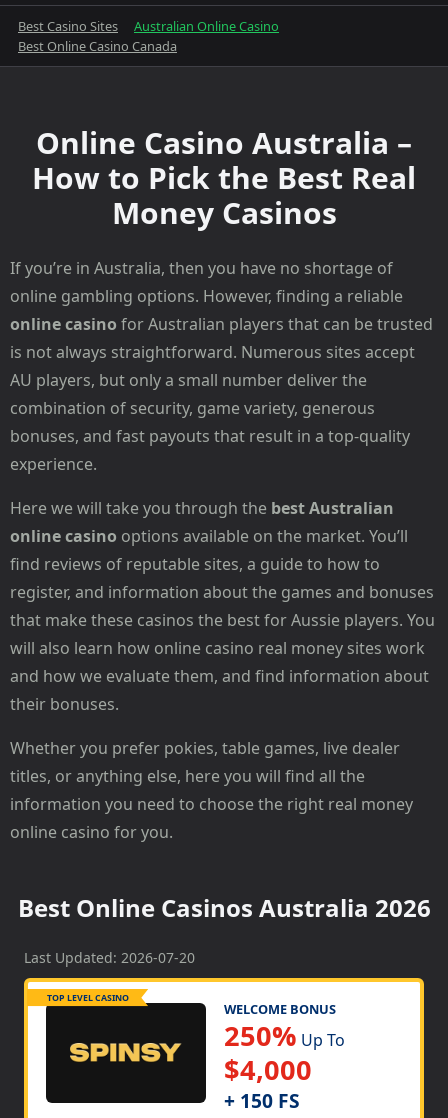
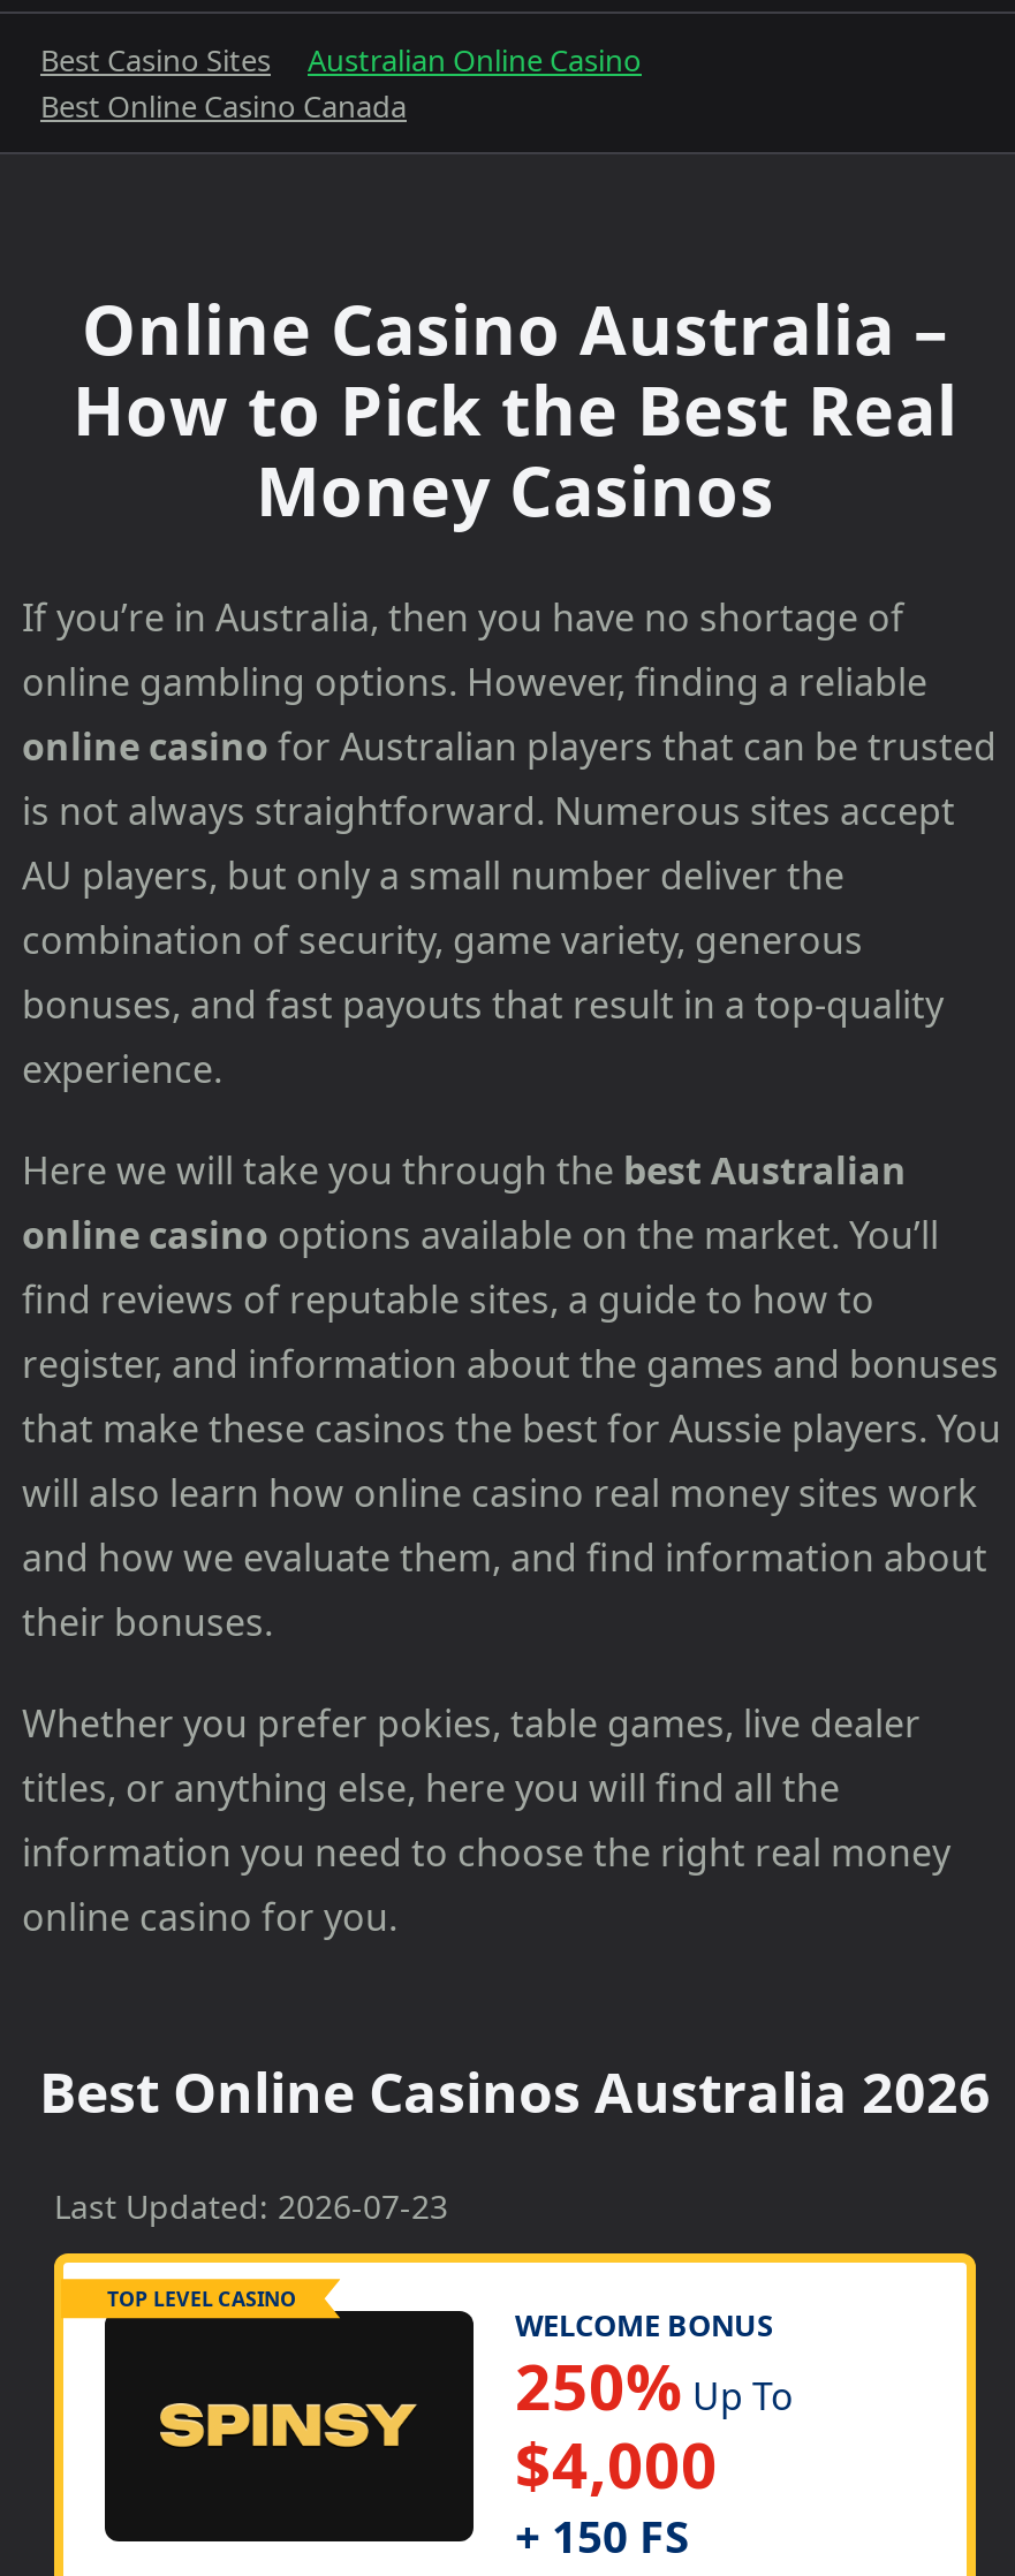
- Last Updated: 2026-07-20
+ Last Updated: 2026-07-23
